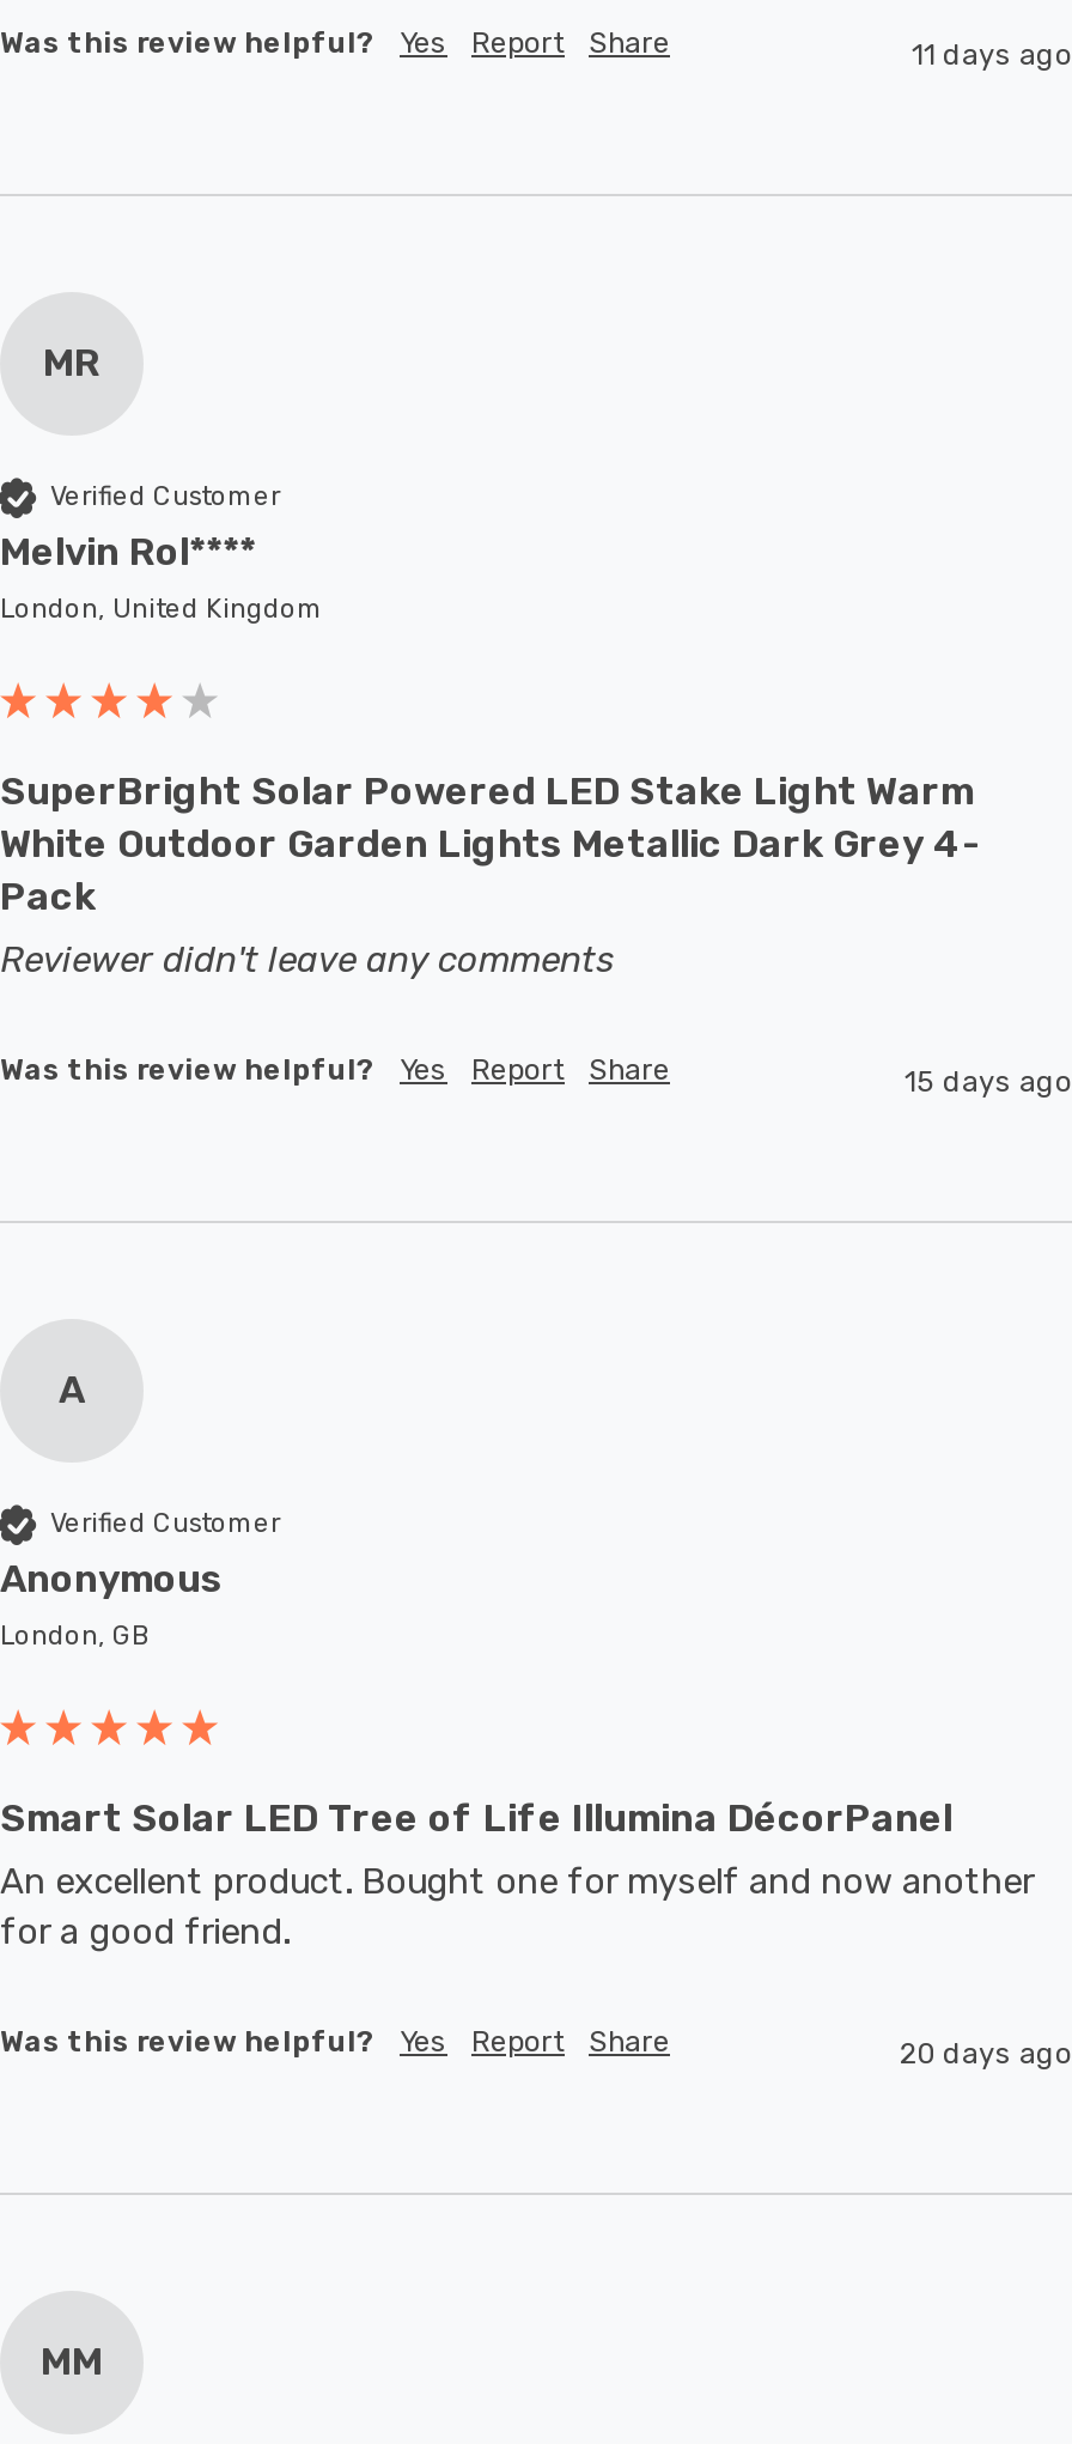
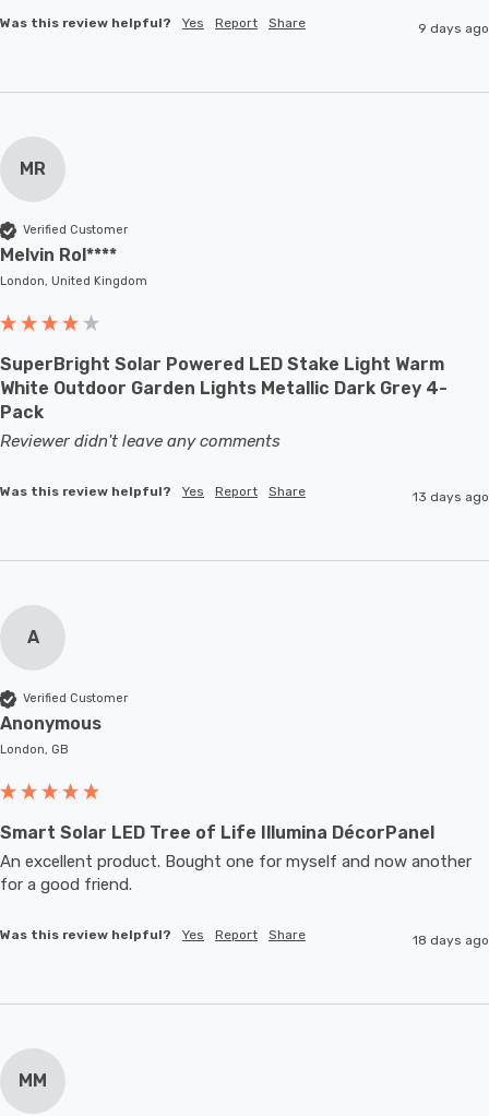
- 11 days ago
+ 9 days ago

- 15 days ago
+ 13 days ago

- 20 days ago
+ 18 days ago
